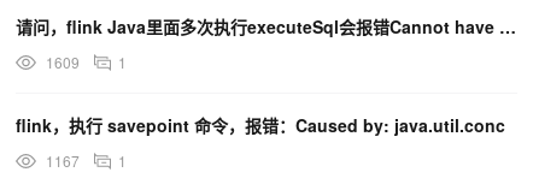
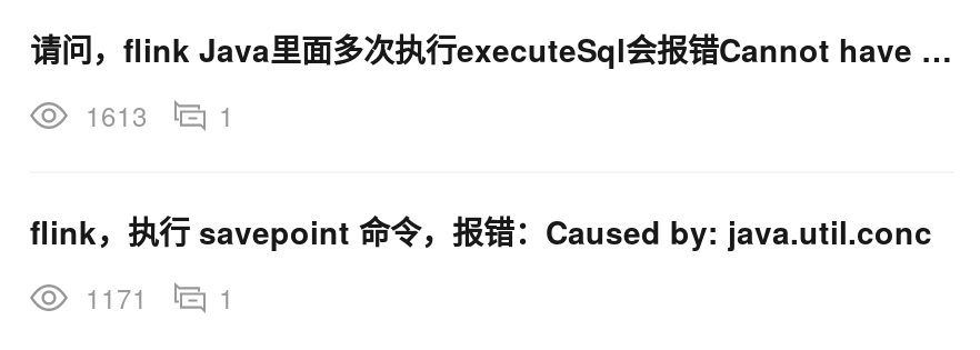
- 1609 1
+ 1613 1

- 1167 1
+ 1171 1
